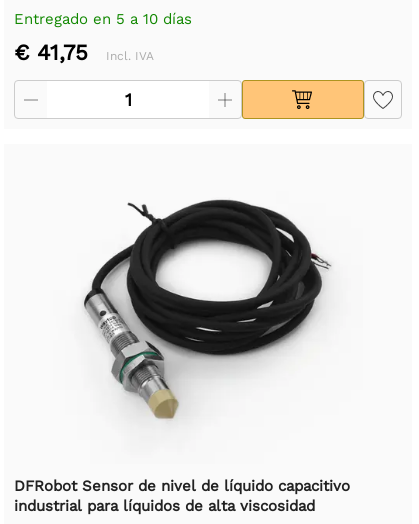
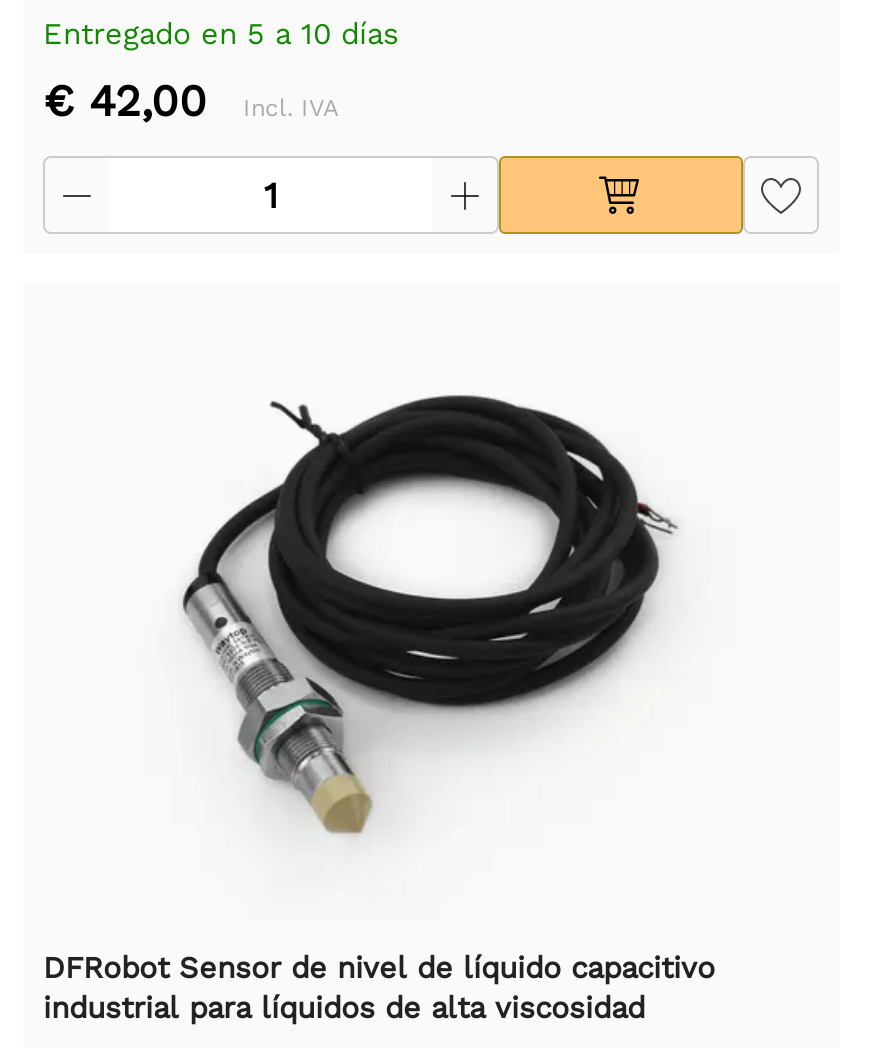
- € 41,75 Incl. IVA
+ € 42,00 Incl. IVA
